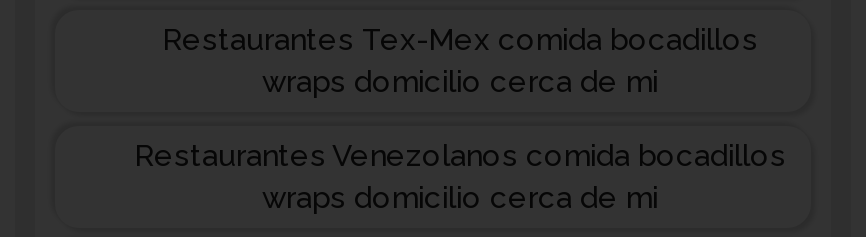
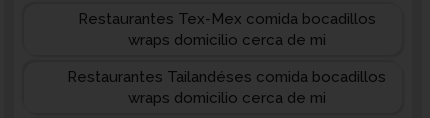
- Restaurantes Venezolanos comida bocadillos
+ Restaurantes Tailandéses comida bocadillos
